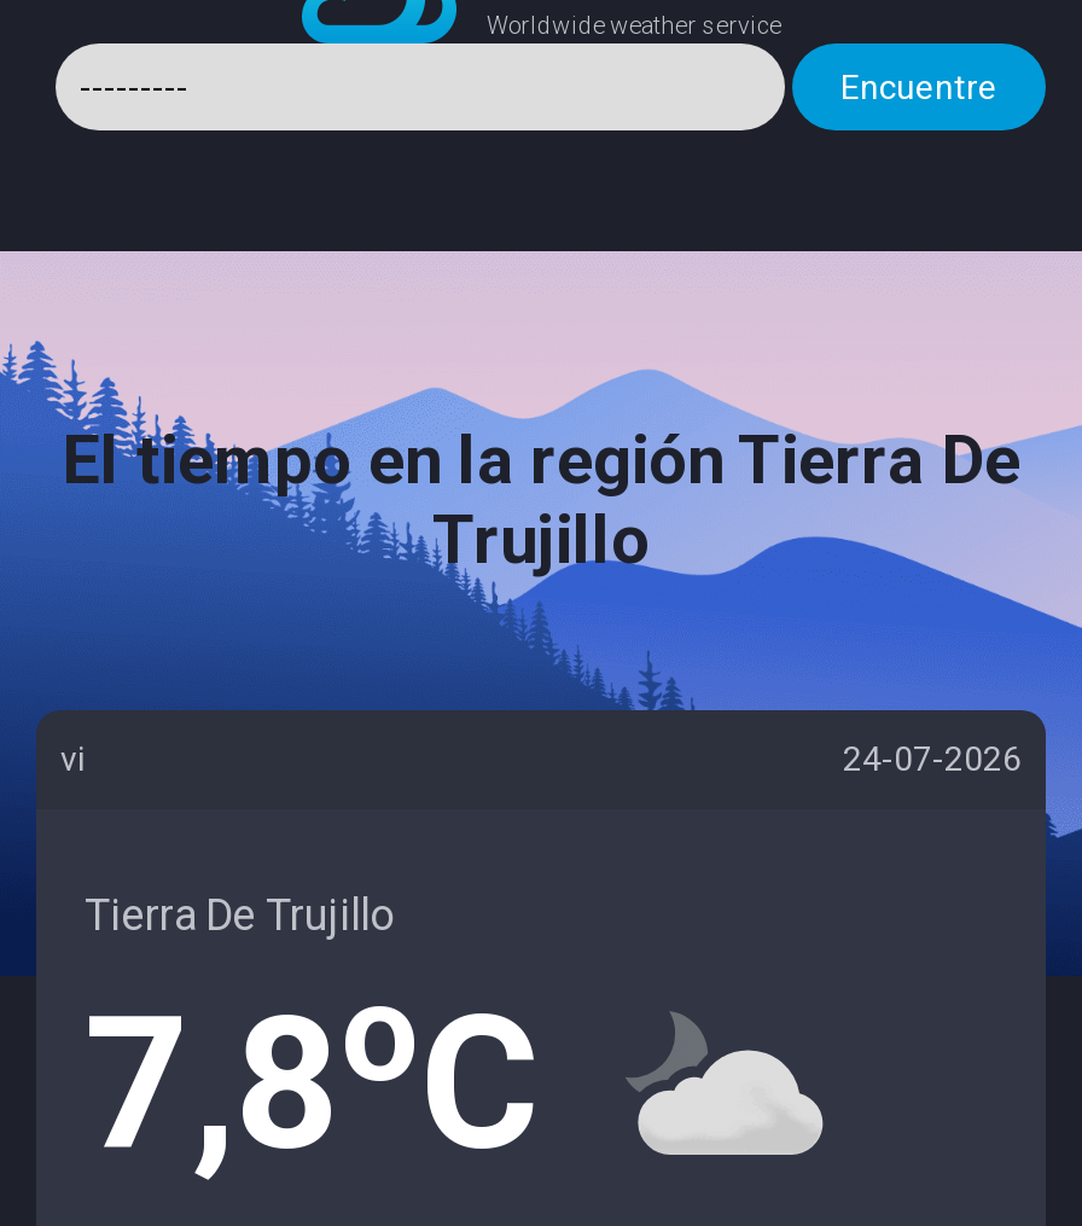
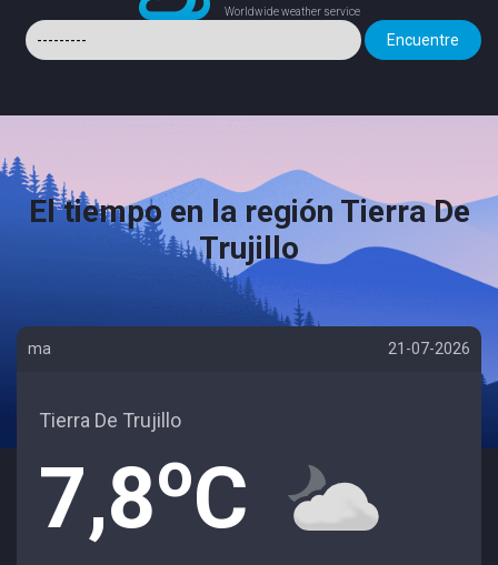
- vi
- 24-07-2026
+ ma
+ 21-07-2026
